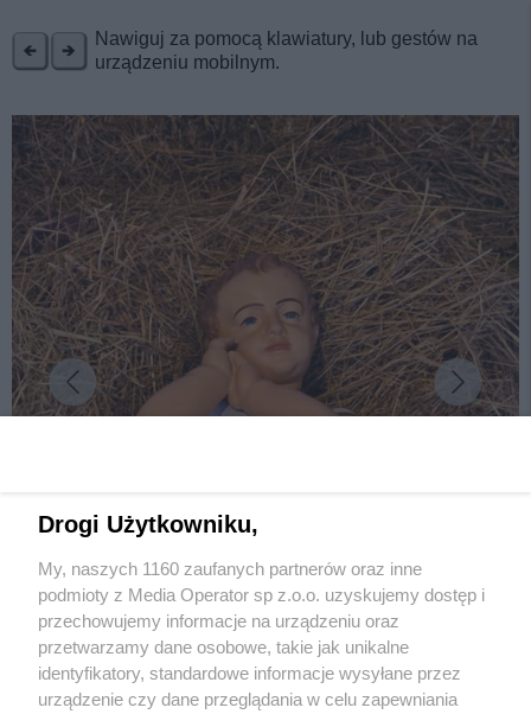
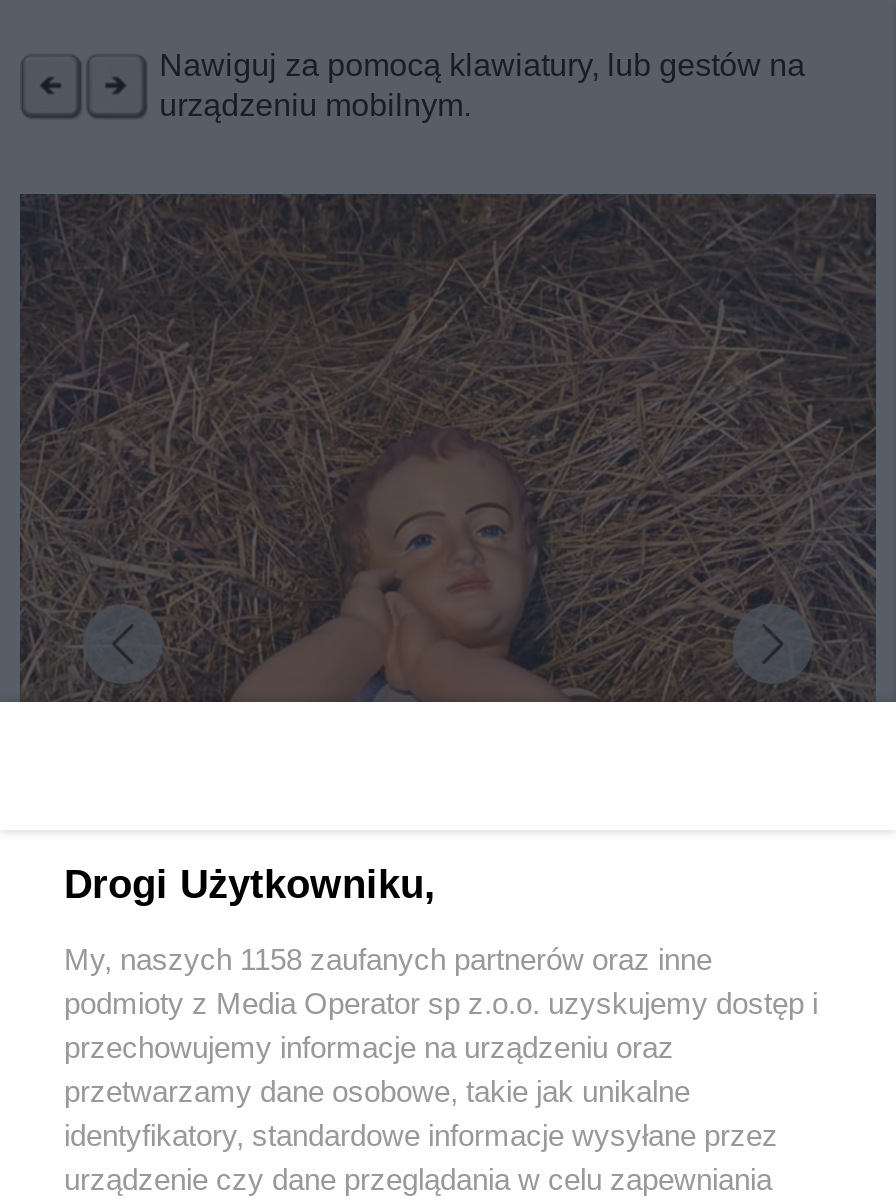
- My, naszych 1160 zaufanych partnerów oraz inne
+ My, naszych 1158 zaufanych partnerów oraz inne
